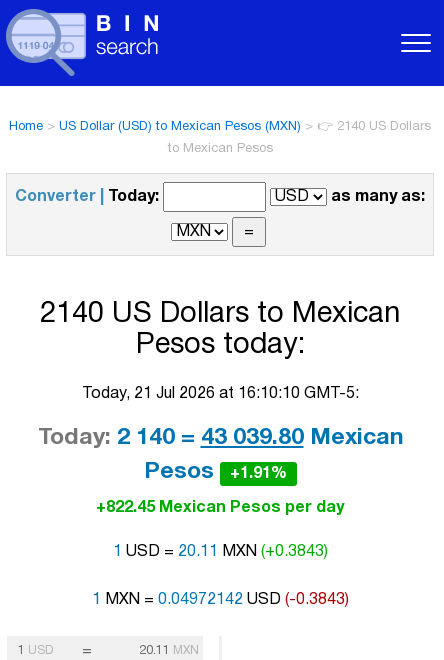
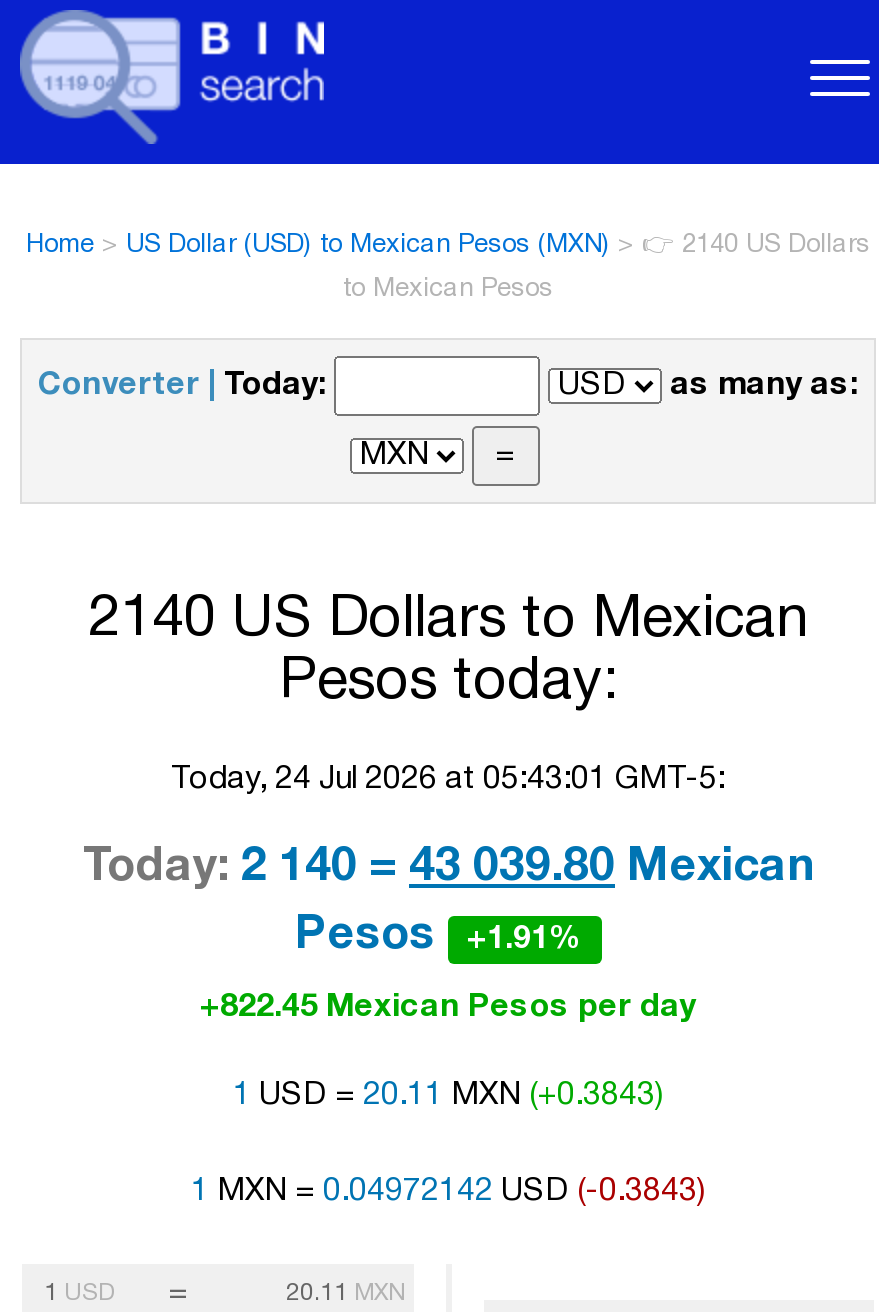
- Today, 21 Jul 2026 at 16:10:10 GMT-5:
+ Today, 24 Jul 2026 at 05:43:01 GMT-5:
